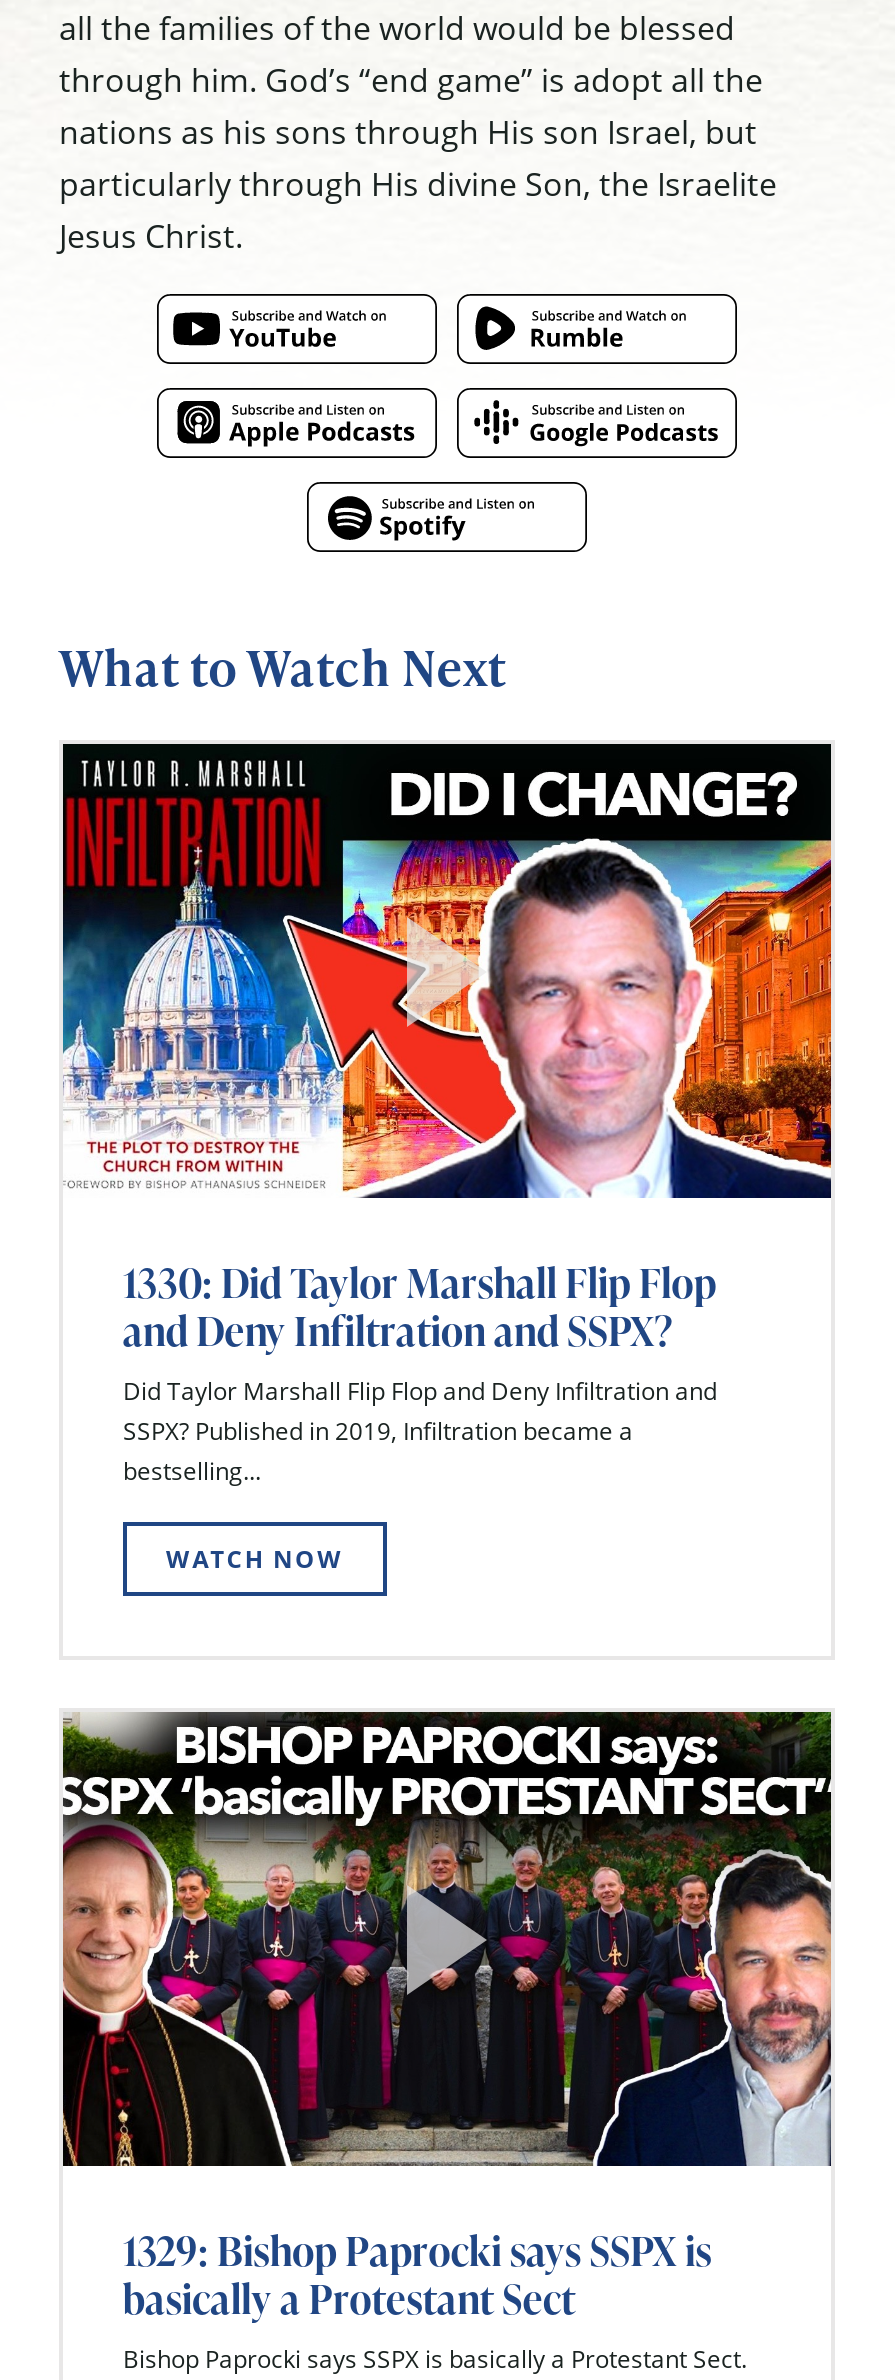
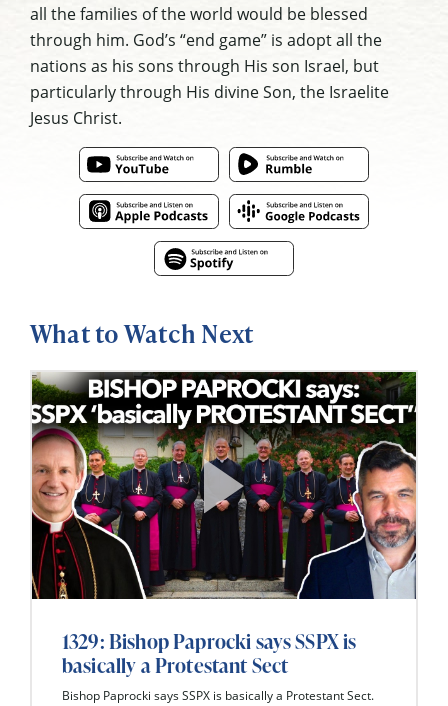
- [image]
- 1330: Did Taylor Marshall Flip Flop
- and Deny Infiltration and SSPX?
- Did Taylor Marshall Flip Flop and Deny Infiltration and
- SSPX? Published in 2019, Infiltration became a
- bestselling...
- WATCH NOW
